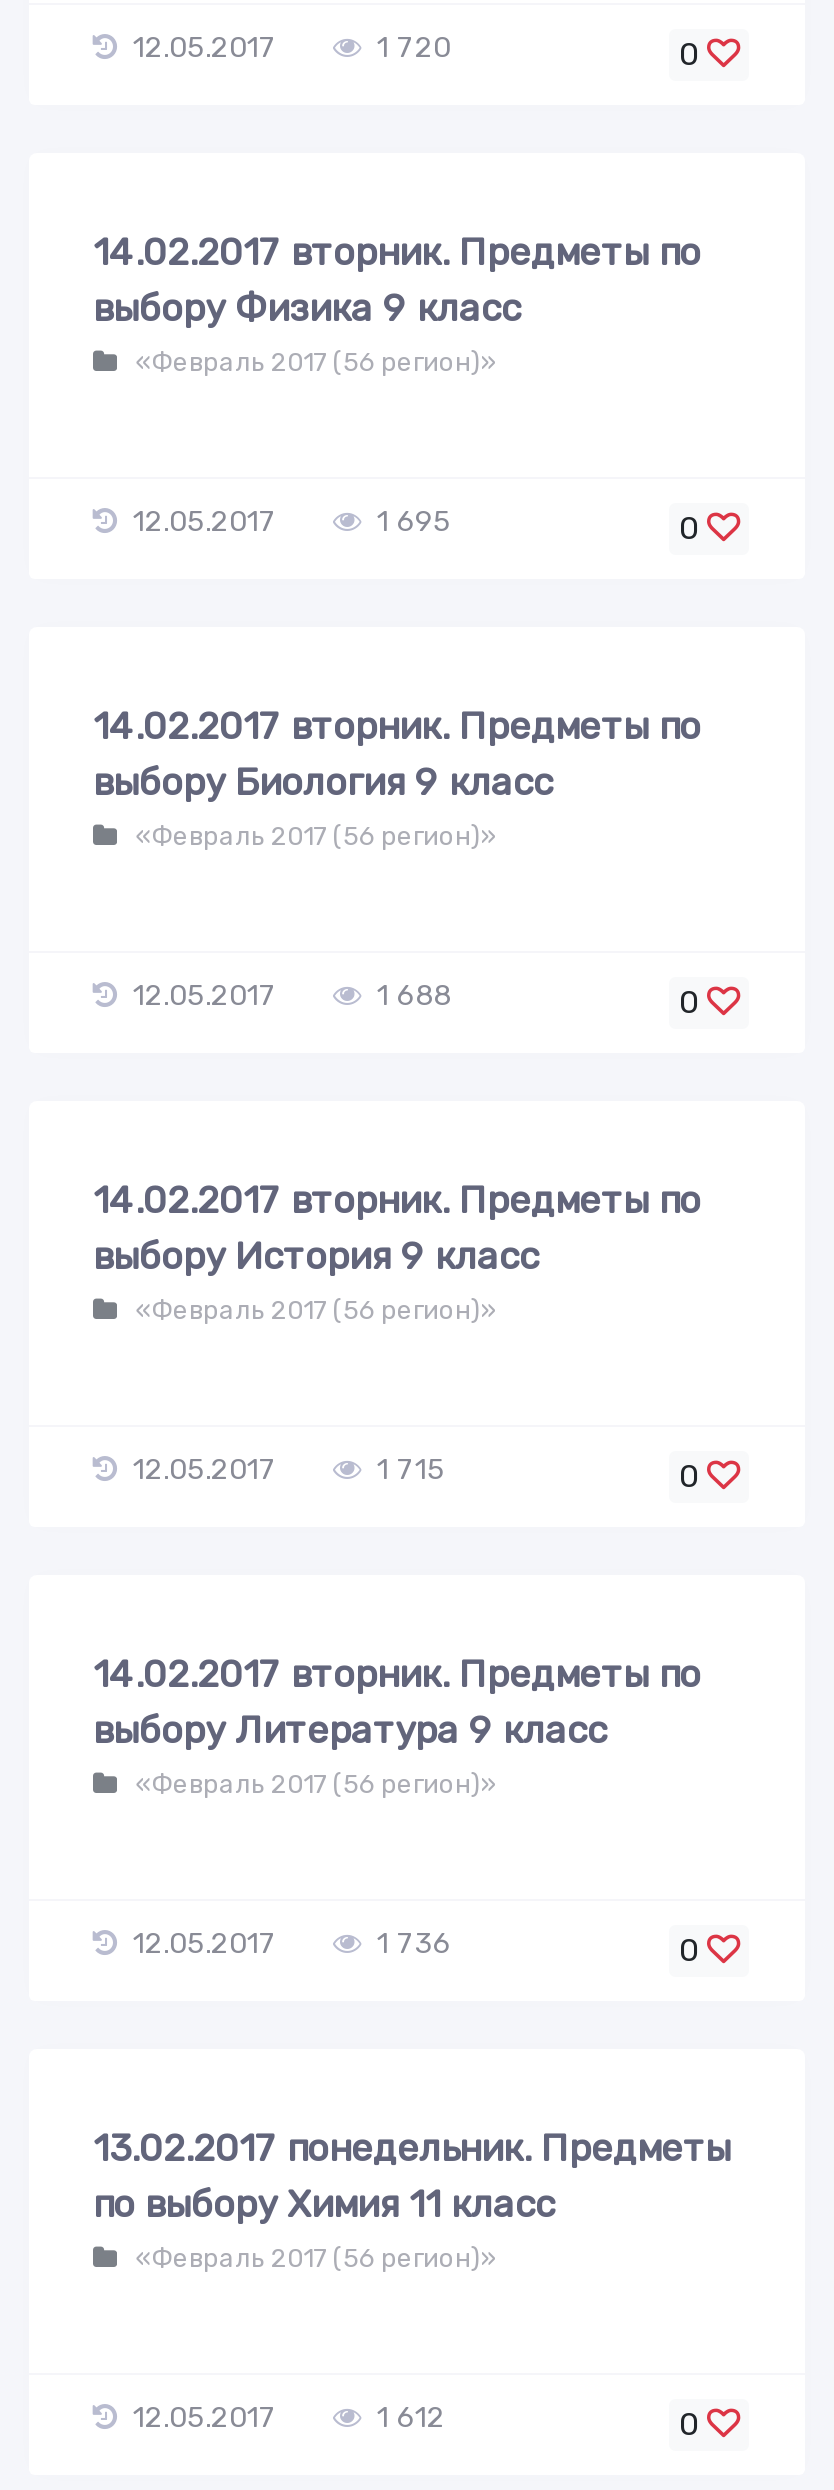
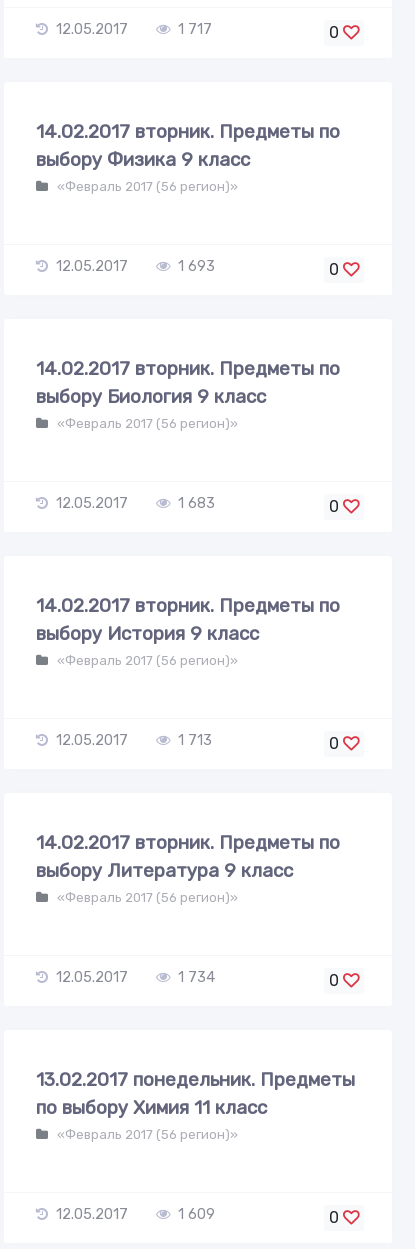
- 1 720
+ 1 717

- 1 695
+ 1 693

- 1 688
+ 1 683

- 1 715
+ 1 713

- 1 736
+ 1 734

- 1 612
+ 1 609
